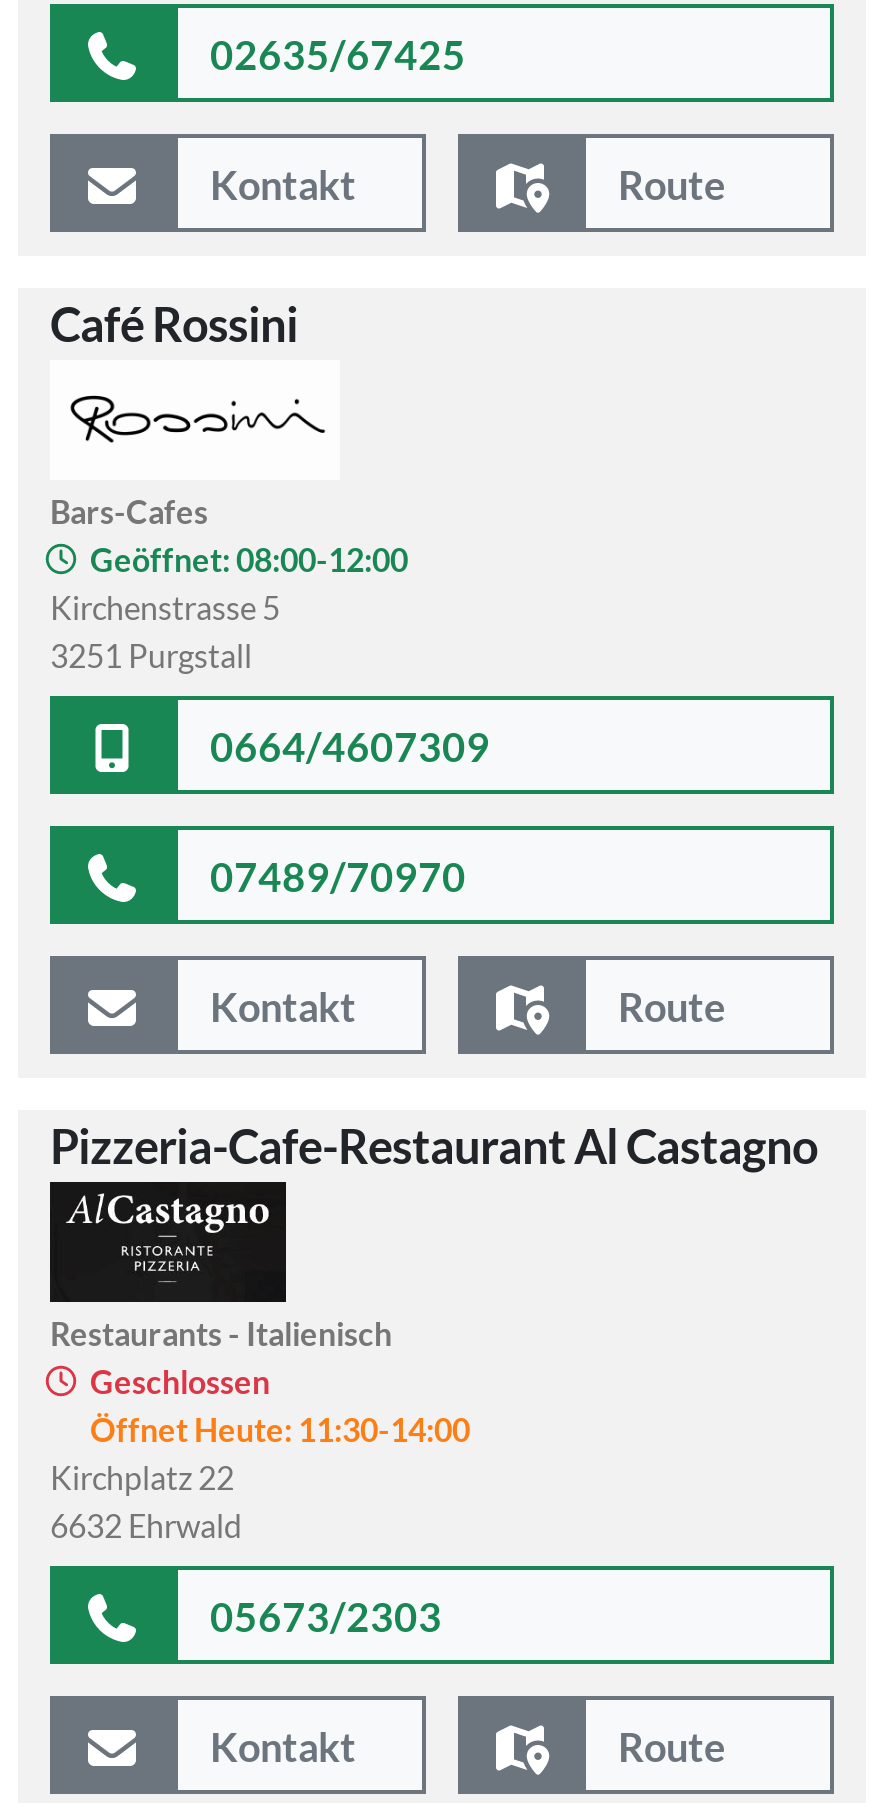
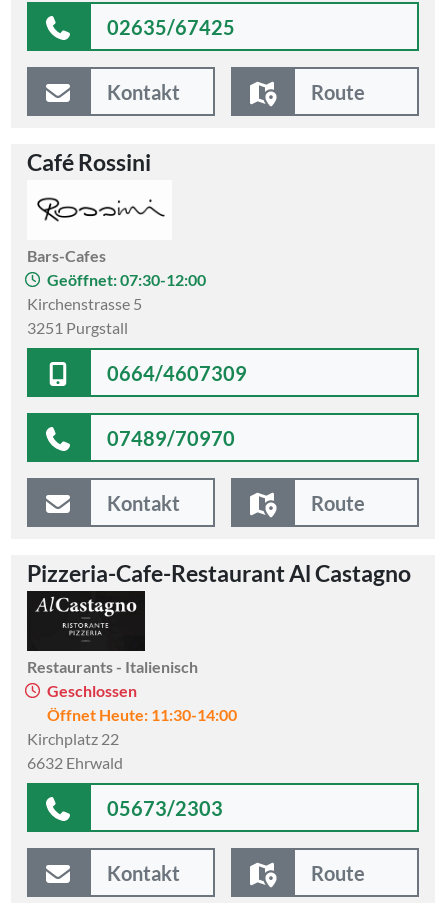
- Geöffnet: 08:00-12:00
+ Geöffnet: 07:30-12:00
